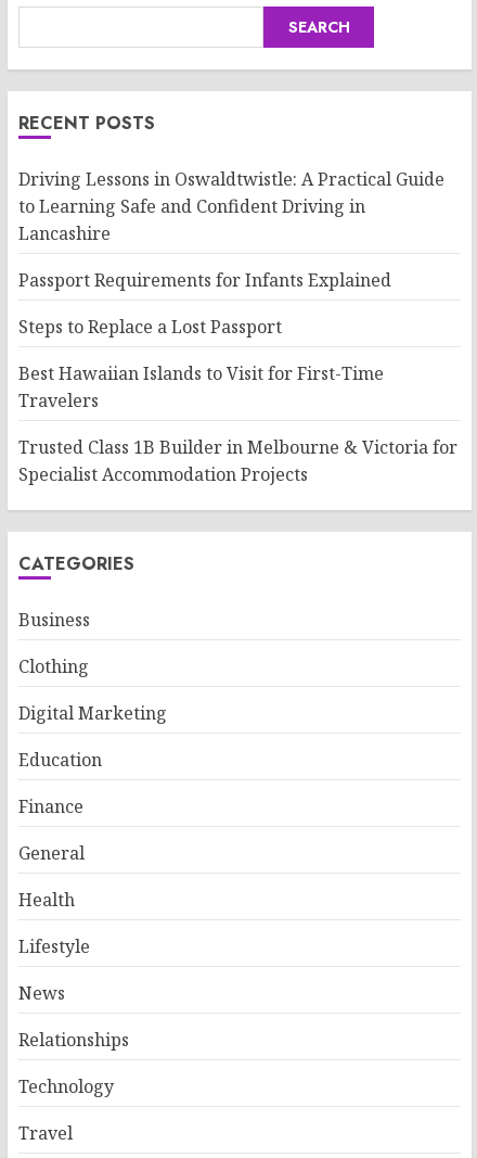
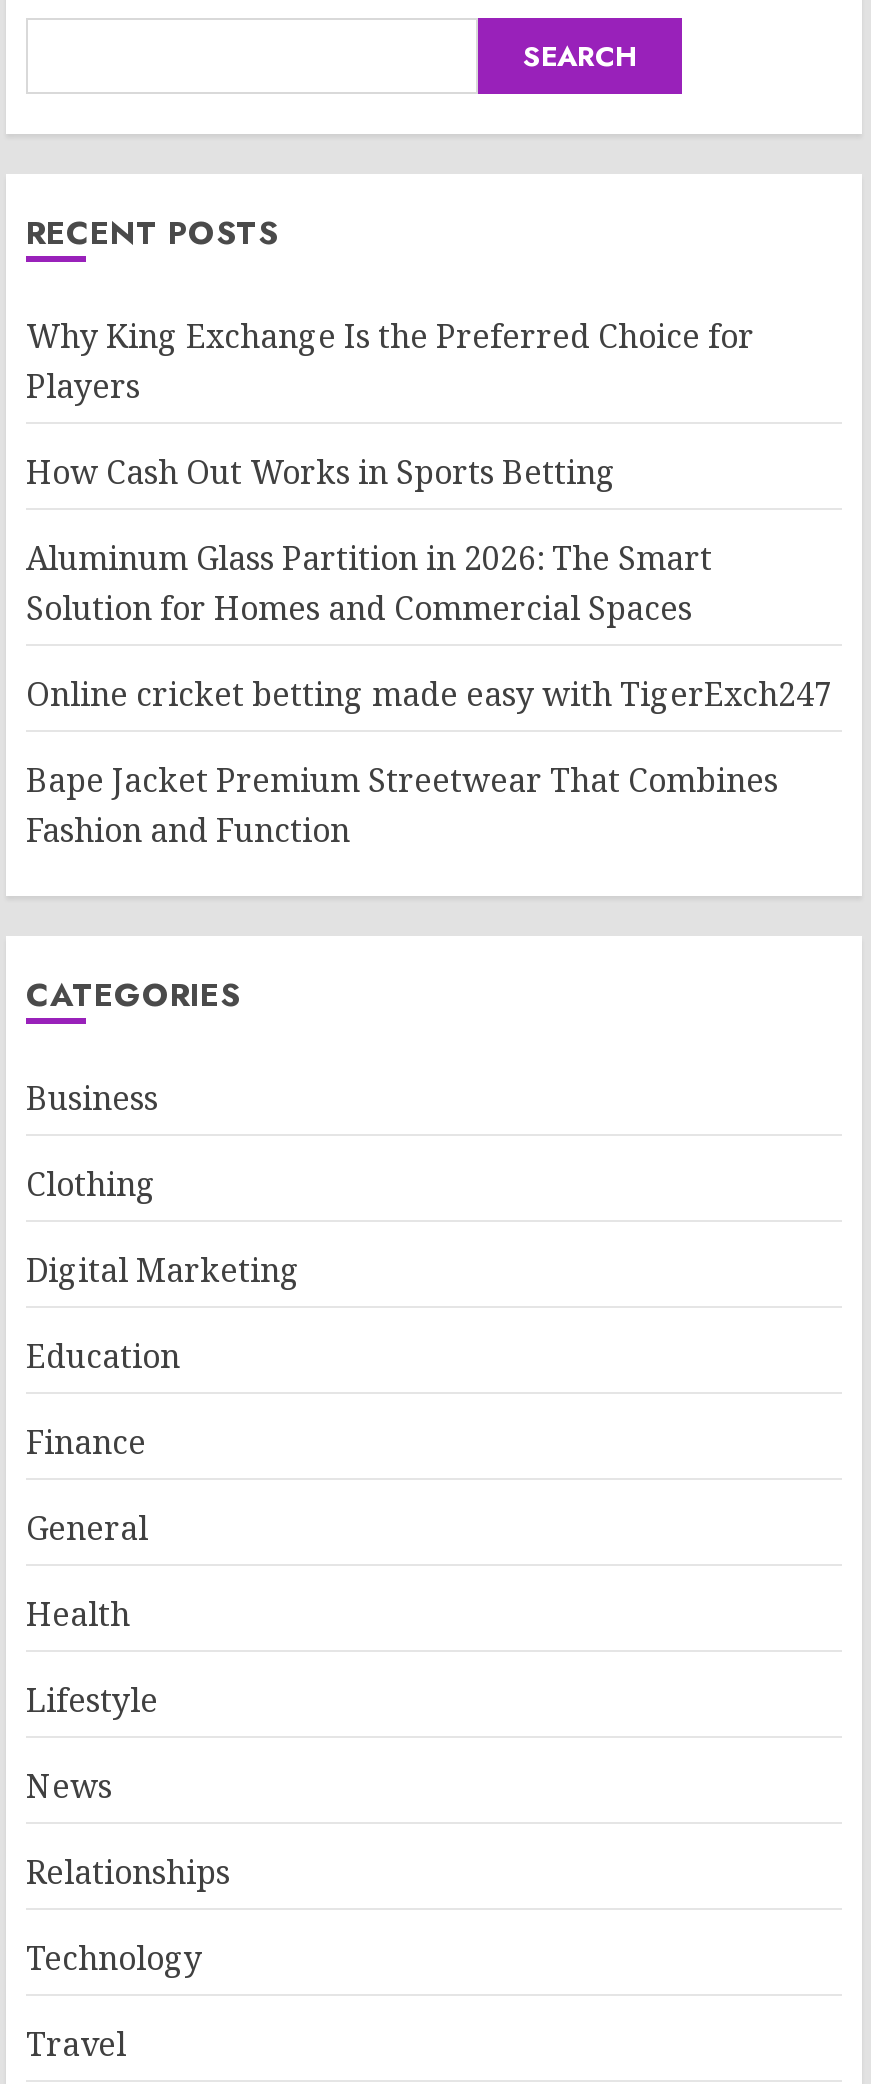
- Driving Lessons in Oswaldtwistle: A Practical Guide
- to Learning Safe and Confident Driving in
- Lancashire
+ Why King Exchange Is the Preferred Choice for
+ Players

- Passport Requirements for Infants Explained
+ How Cash Out Works in Sports Betting

- Steps to Replace a Lost Passport
+ Aluminum Glass Partition in 2026: The Smart
+ Solution for Homes and Commercial Spaces

- Best Hawaiian Islands to Visit for First-Time
- Travelers
+ Online cricket betting made easy with TigerExch247

- Trusted Class 1B Builder in Melbourne & Victoria for
- Specialist Accommodation Projects
+ Bape Jacket Premium Streetwear That Combines
+ Fashion and Function
